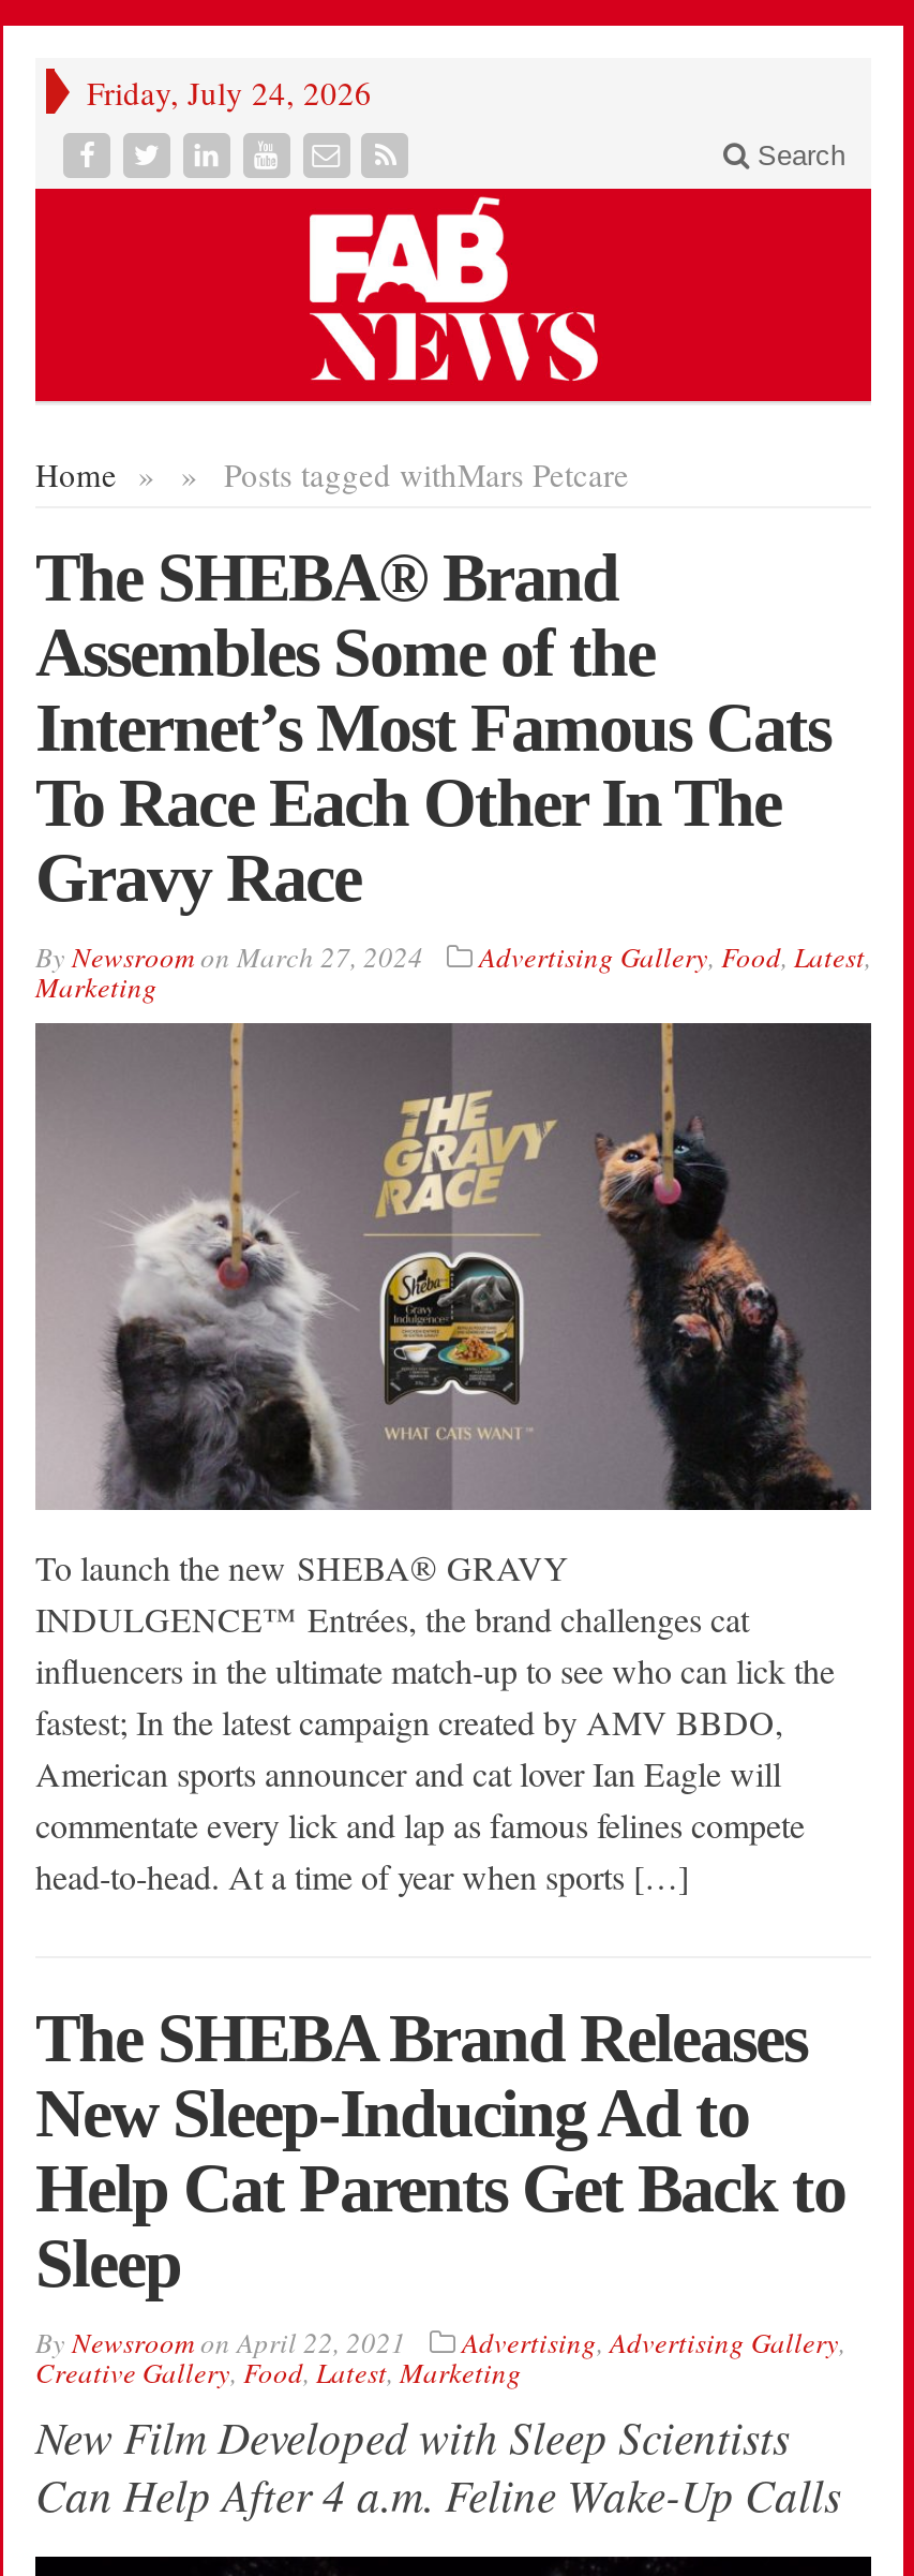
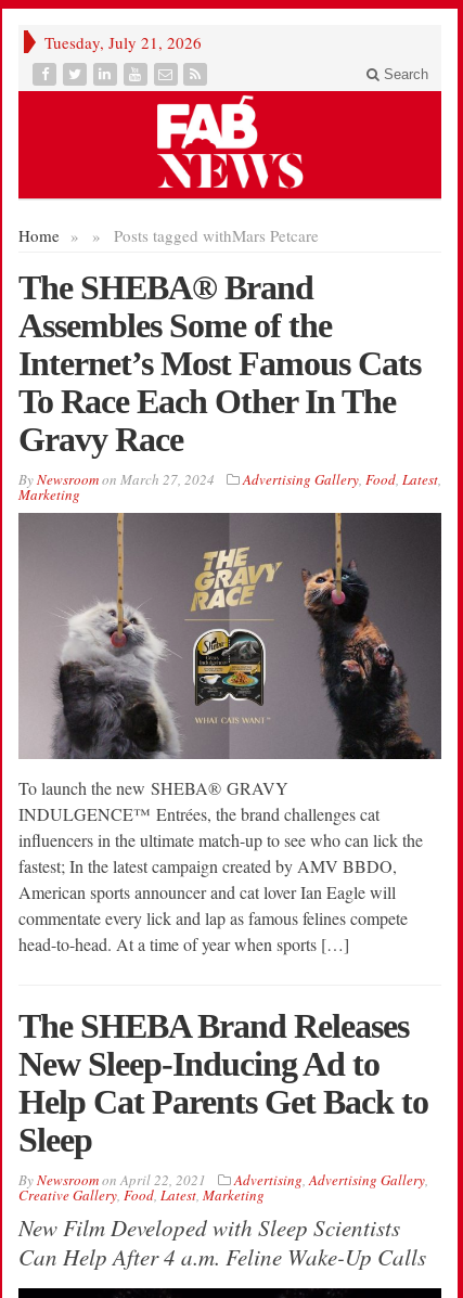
- Friday, July 24, 2026
+ Tuesday, July 21, 2026
